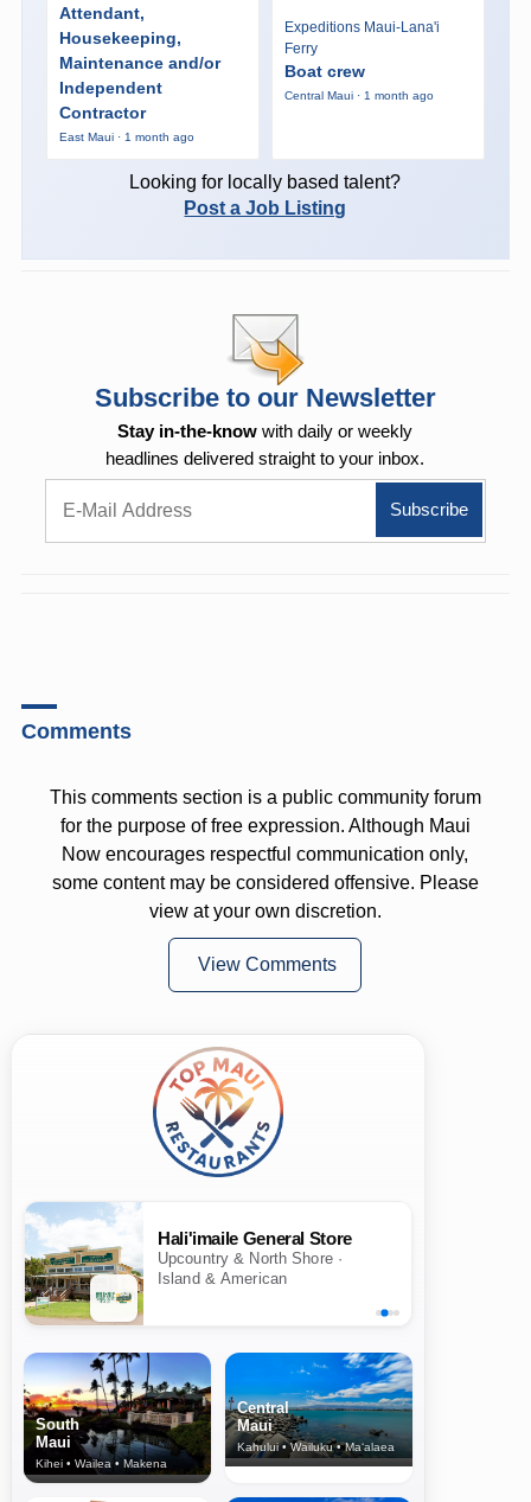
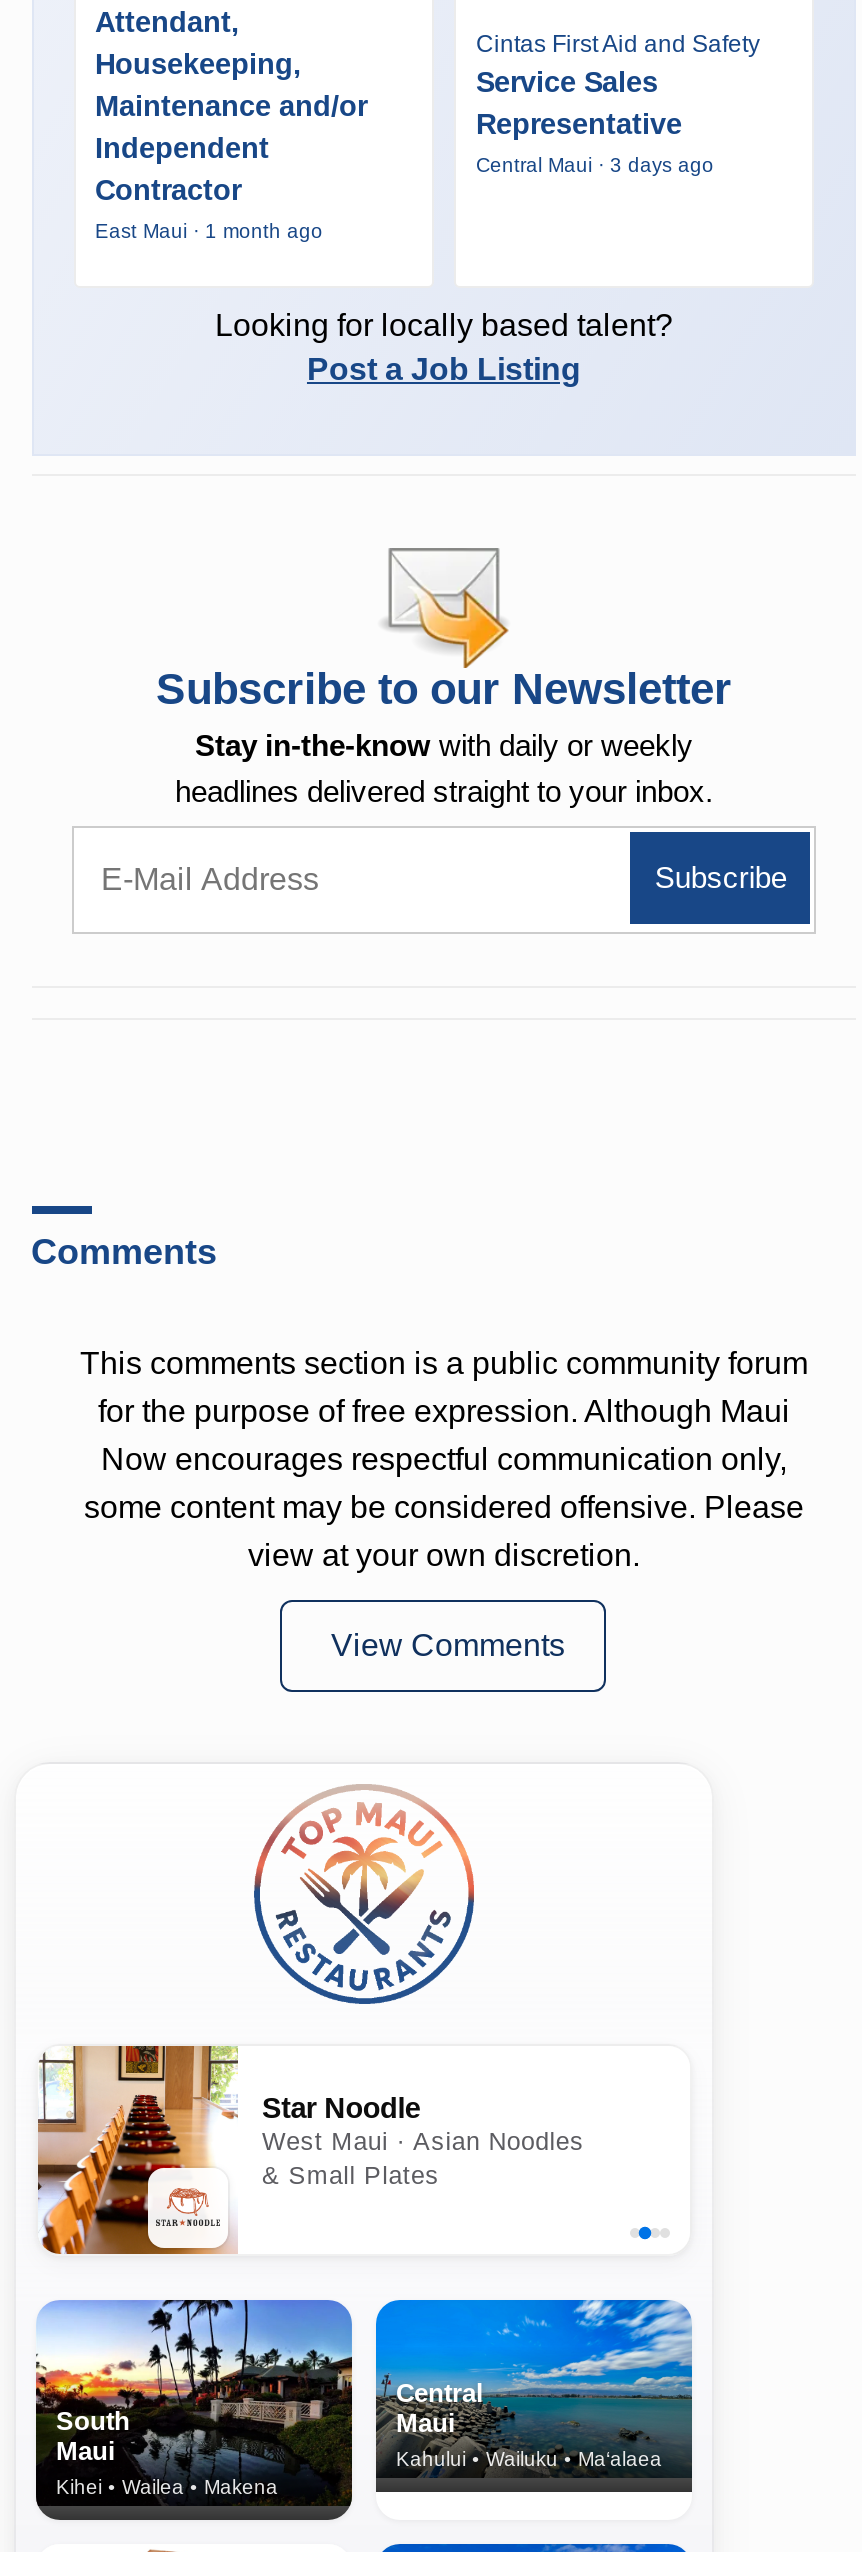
- Expeditions Maui-Lana'i
- Ferry
- Boat crew
- Central Maui · 1 month ago
+ Cintas First Aid and Safety
+ Service Sales
+ Representative
+ Central Maui · 3 days ago

- [image]
- Hali'imaile General Store
- Upcountry & North Shore ·
- Island & American
+ [image]
+ Star Noodle
+ West Maui · Asian Noodles
+ & Small Plates
